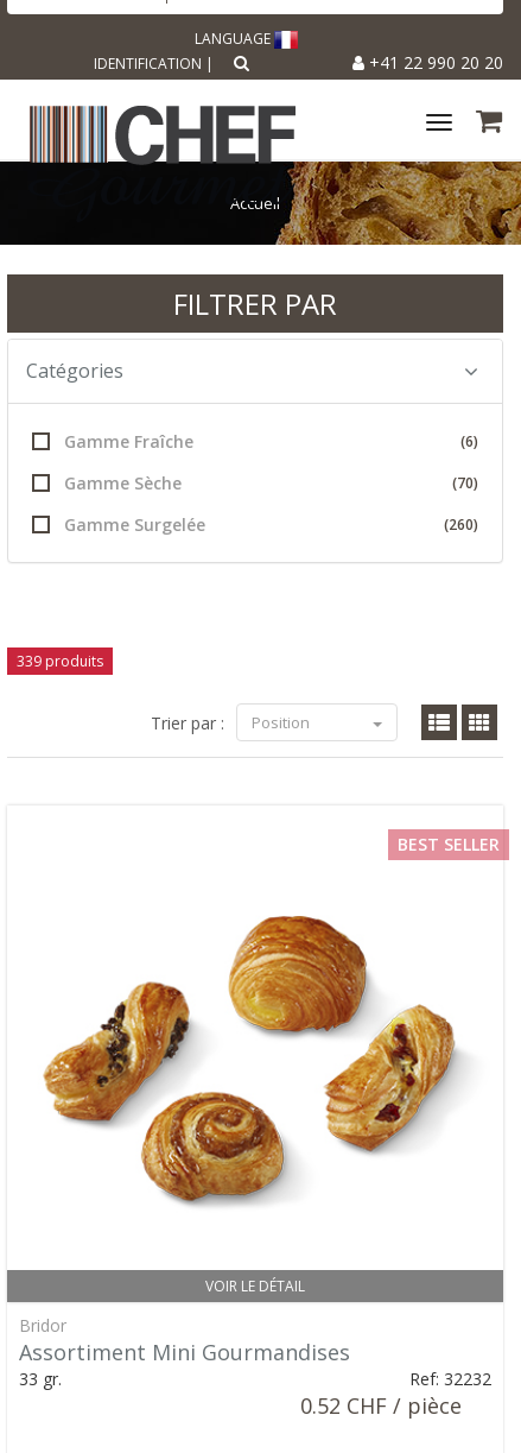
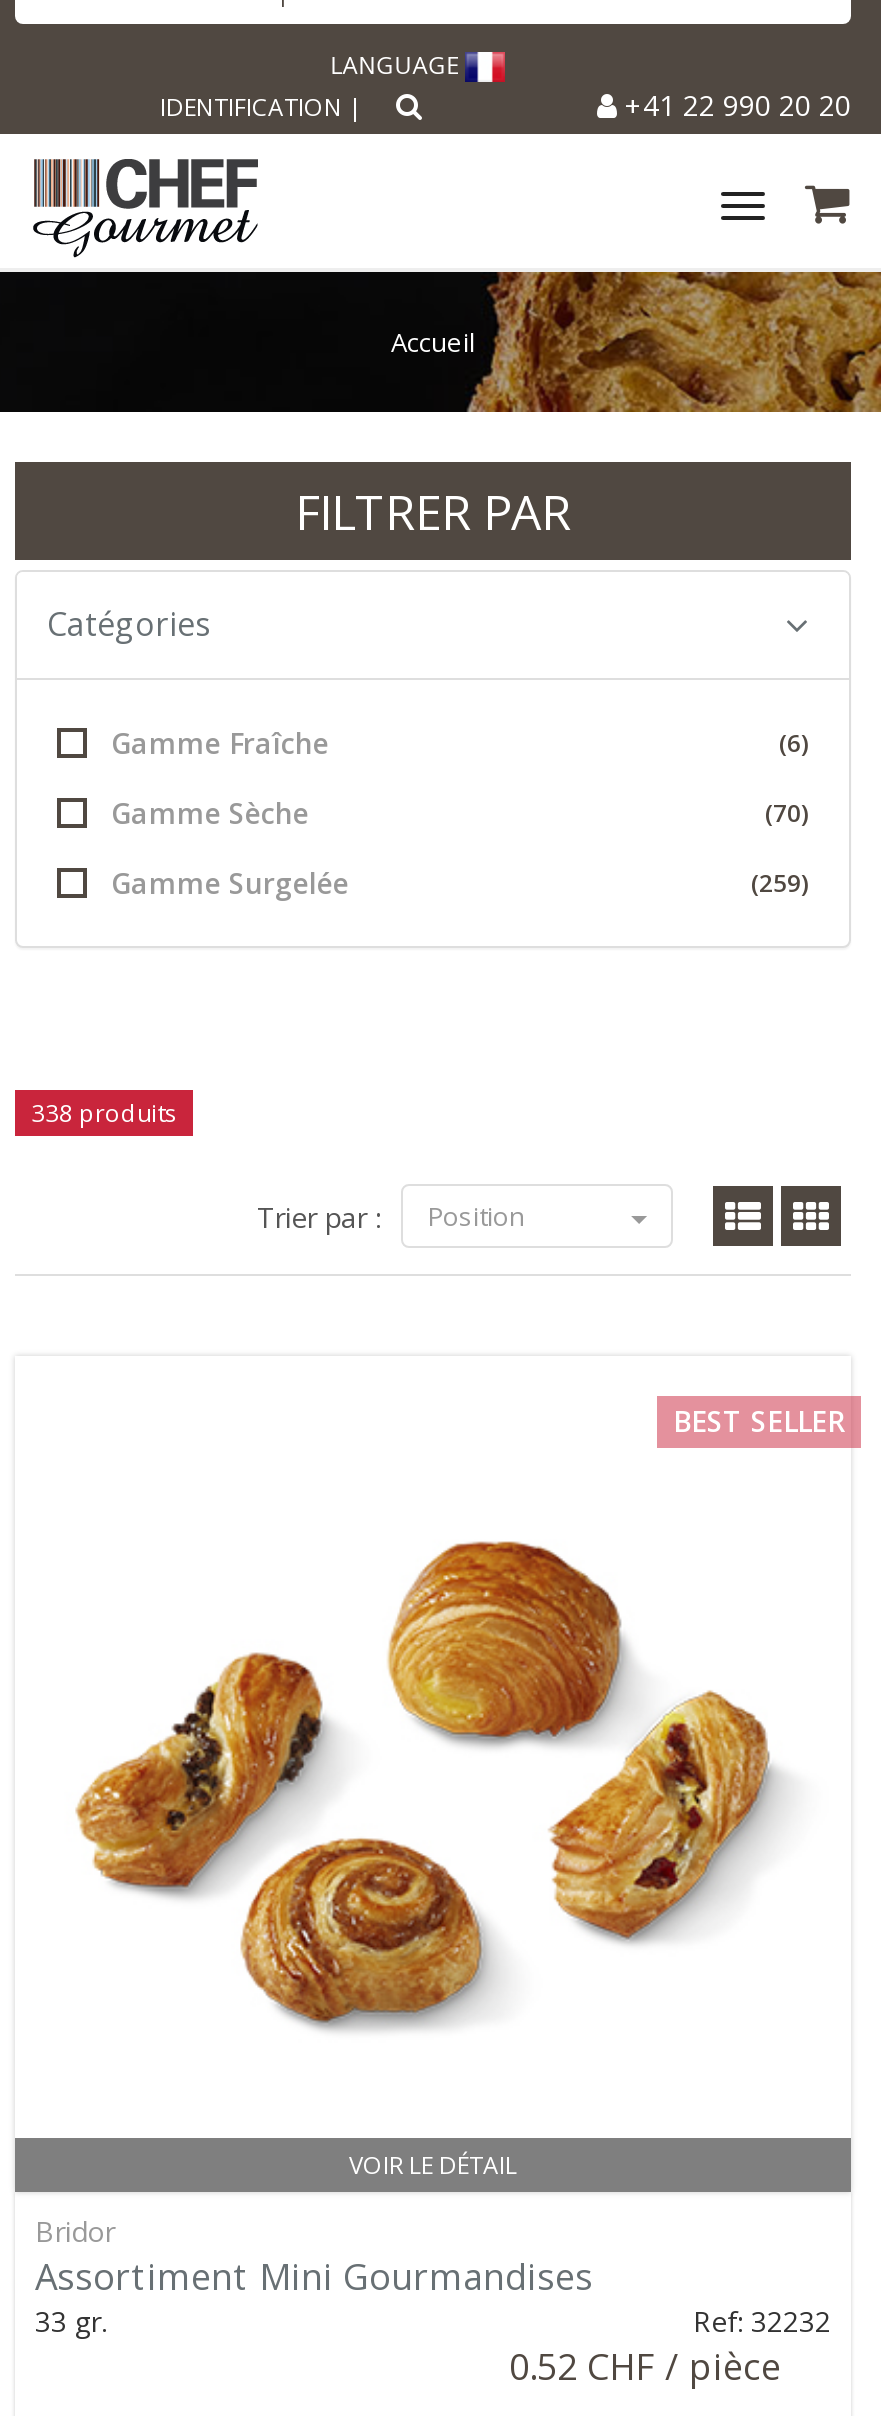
- [image]
+ [image]

- (260)
+ (259)

- 339 produits
+ 338 produits
